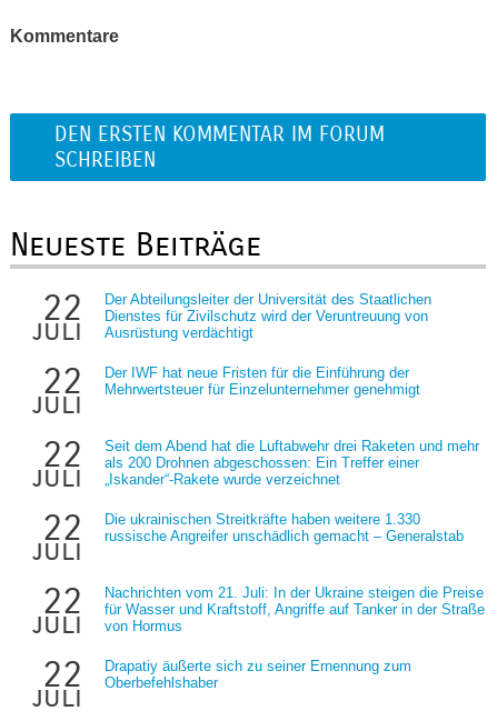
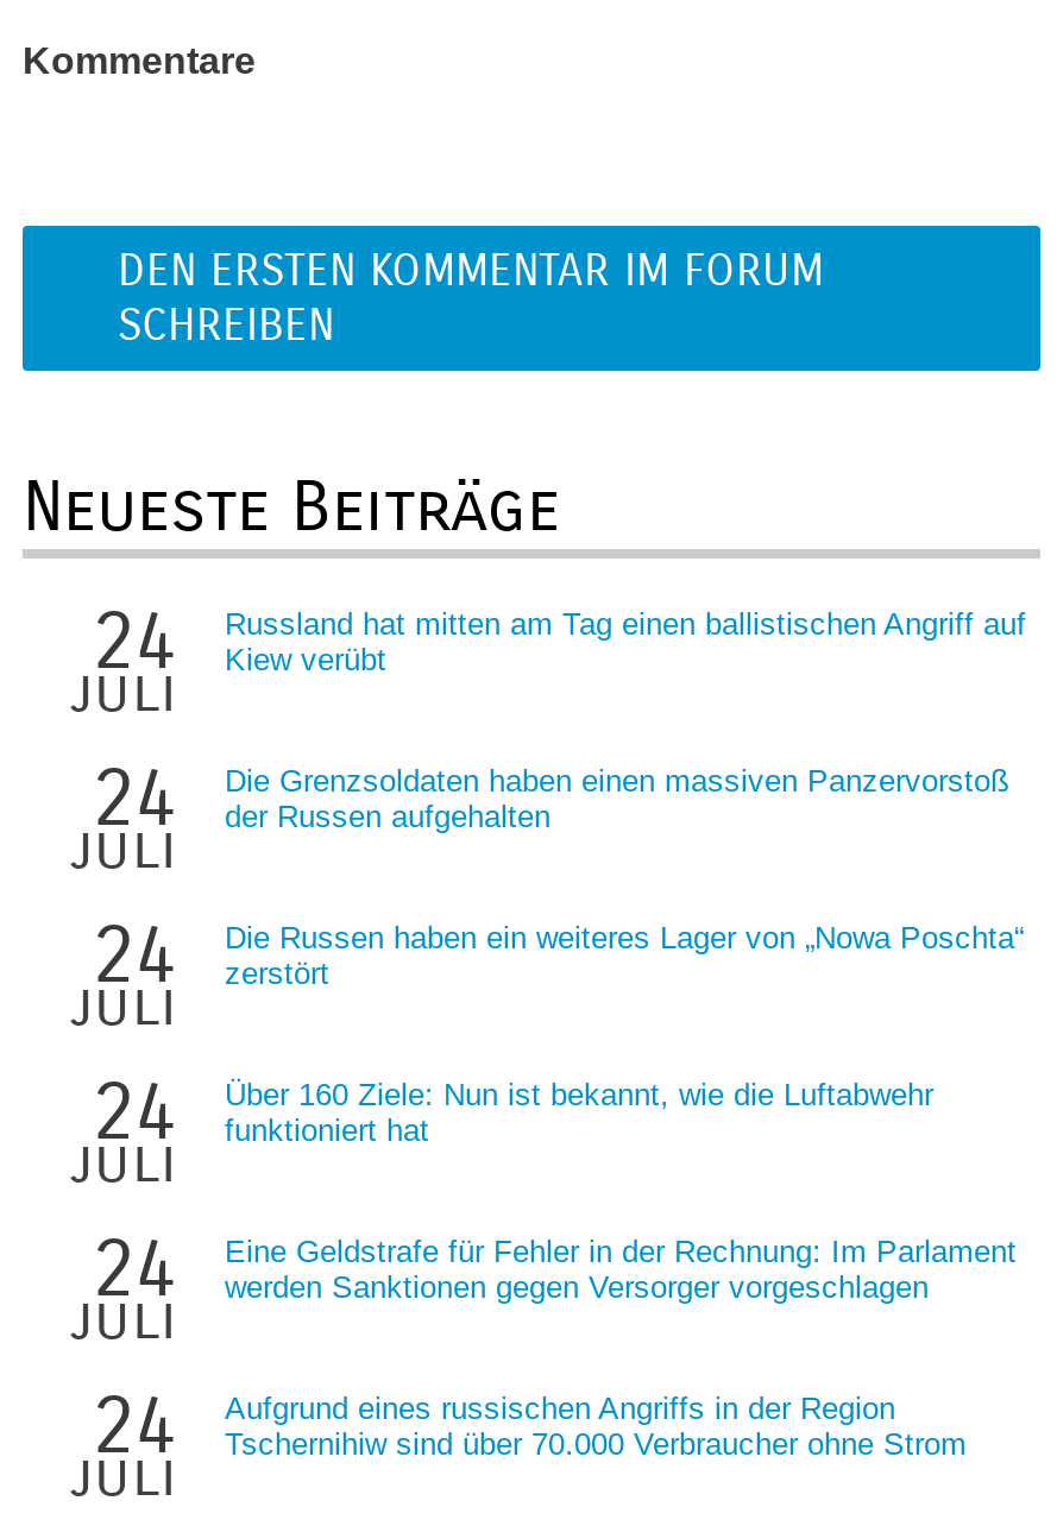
- 22
+ 24

- Der Abteilungsleiter der Universität des Staatlichen
- Dienstes für Zivilschutz wird der Veruntreuung von
- Ausrüstung verdächtigt
- 22
+ Russland hat mitten am Tag einen ballistischen Angriff auf
+ Kiew verübt
+ 24

- Der IWF hat neue Fristen für die Einführung der
- Mehrwertsteuer für Einzelunternehmer genehmigt
+ Die Grenzsoldaten haben einen massiven Panzervorstoß
+ der Russen aufgehalten

- 22
+ 24

- Seit dem Abend hat die Luftabwehr drei Raketen und mehr
- als 200 Drohnen abgeschossen: Ein Treffer einer
- „Iskander“-Rakete wurde verzeichnet
- 22
+ Die Russen haben ein weiteres Lager von „Nowa Poschta“
+ zerstört
+ 24

- Die ukrainischen Streitkräfte haben weitere 1.330
- russische Angreifer unschädlich gemacht – Generalstab
+ Über 160 Ziele: Nun ist bekannt, wie die Luftabwehr
+ funktioniert hat

- 22
+ 24

- Nachrichten vom 21. Juli: In der Ukraine steigen die Preise
- für Wasser und Kraftstoff, Angriffe auf Tanker in der Straße
- von Hormus
- 22
+ Eine Geldstrafe für Fehler in der Rechnung: Im Parlament
+ werden Sanktionen gegen Versorger vorgeschlagen
+ 24

- Drapatiy äußerte sich zu seiner Ernennung zum
- Oberbefehlshaber
+ Aufgrund eines russischen Angriffs in der Region
+ Tschernihiw sind über 70.000 Verbraucher ohne Strom
